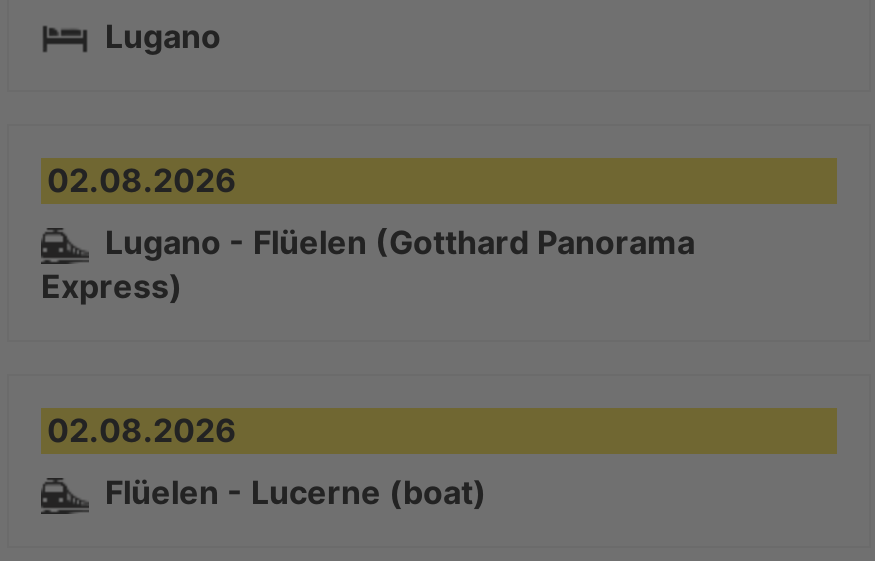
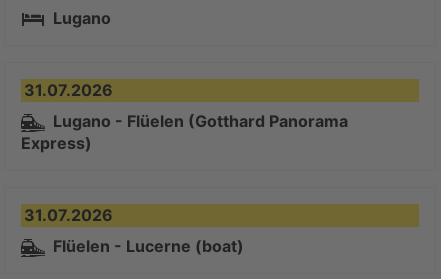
- 02.08.2026
+ 31.07.2026

- 02.08.2026
+ 31.07.2026
